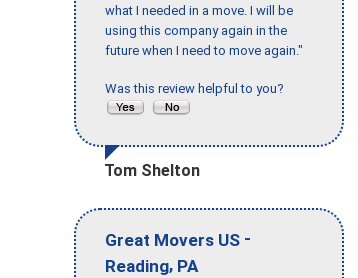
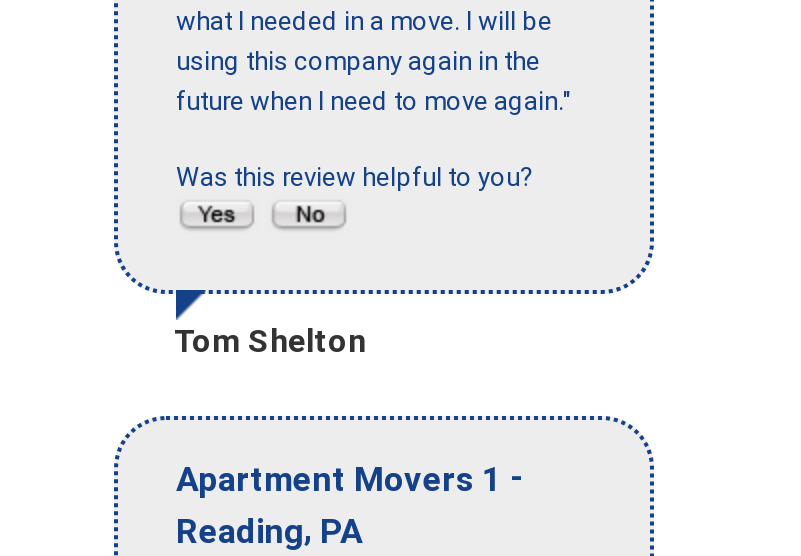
- Great Movers US -
+ Apartment Movers 1 -
